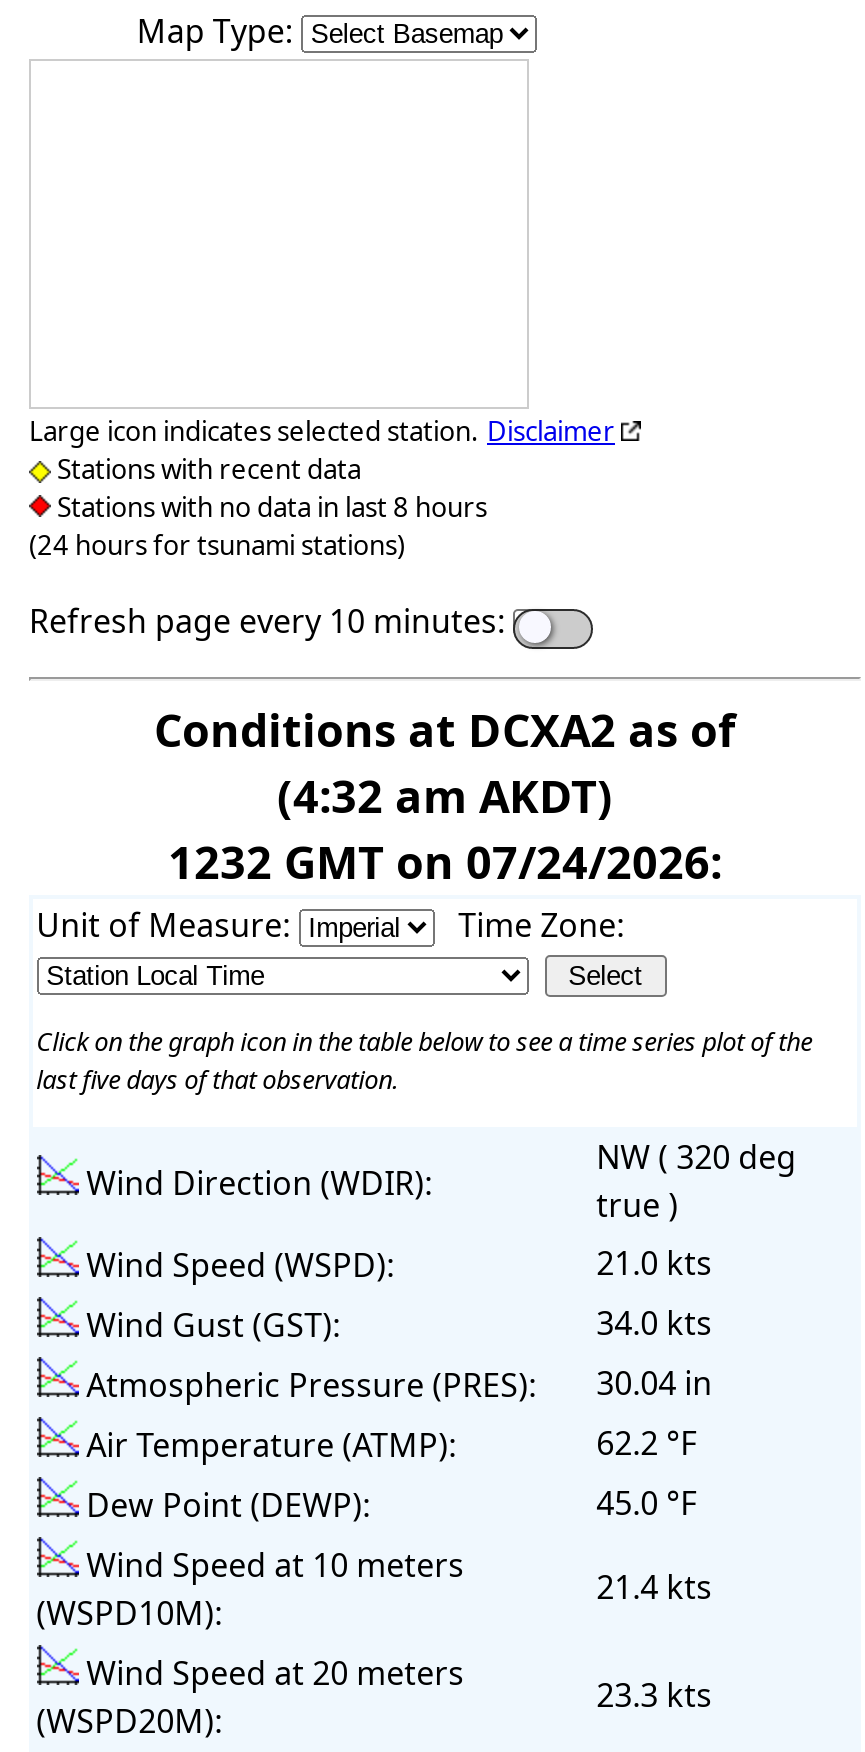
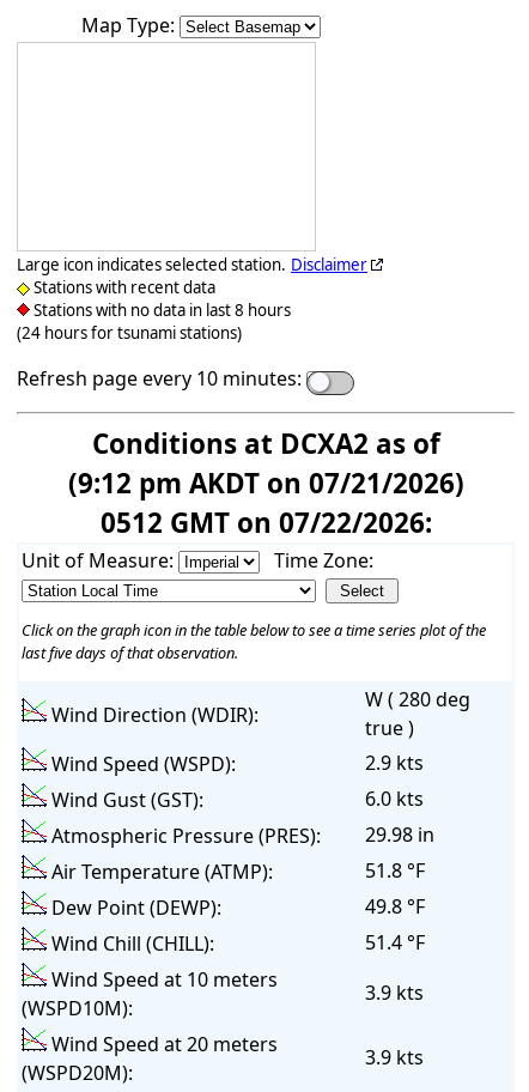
- (4:32 am AKDT)
- 1232 GMT on 07/24/2026:
+ (9:12 pm AKDT on 07/21/2026)
+ 0512 GMT on 07/22/2026:

- NW ( 320 deg
+ W ( 280 deg

- 21.0 kts
+ 2.9 kts

- 34.0 kts
+ 6.0 kts

- Atmospheric Pressure (PRES): 30.04 in
+ Atmospheric Pressure (PRES): 29.98 in

- 62.2 °F
+ 51.8 °F

- 45.0 °F
+ 49.8 °F
+ Wind Chill (CHILL):
+ 51.4 °F

- 21.4 kts
+ 3.9 kts

- 23.3 kts
+ 3.9 kts
